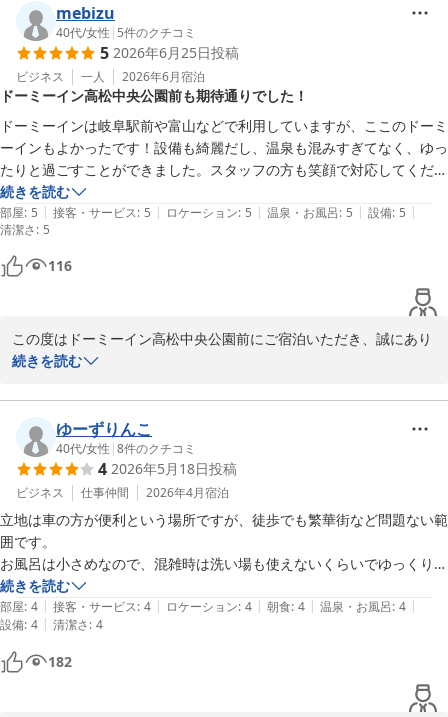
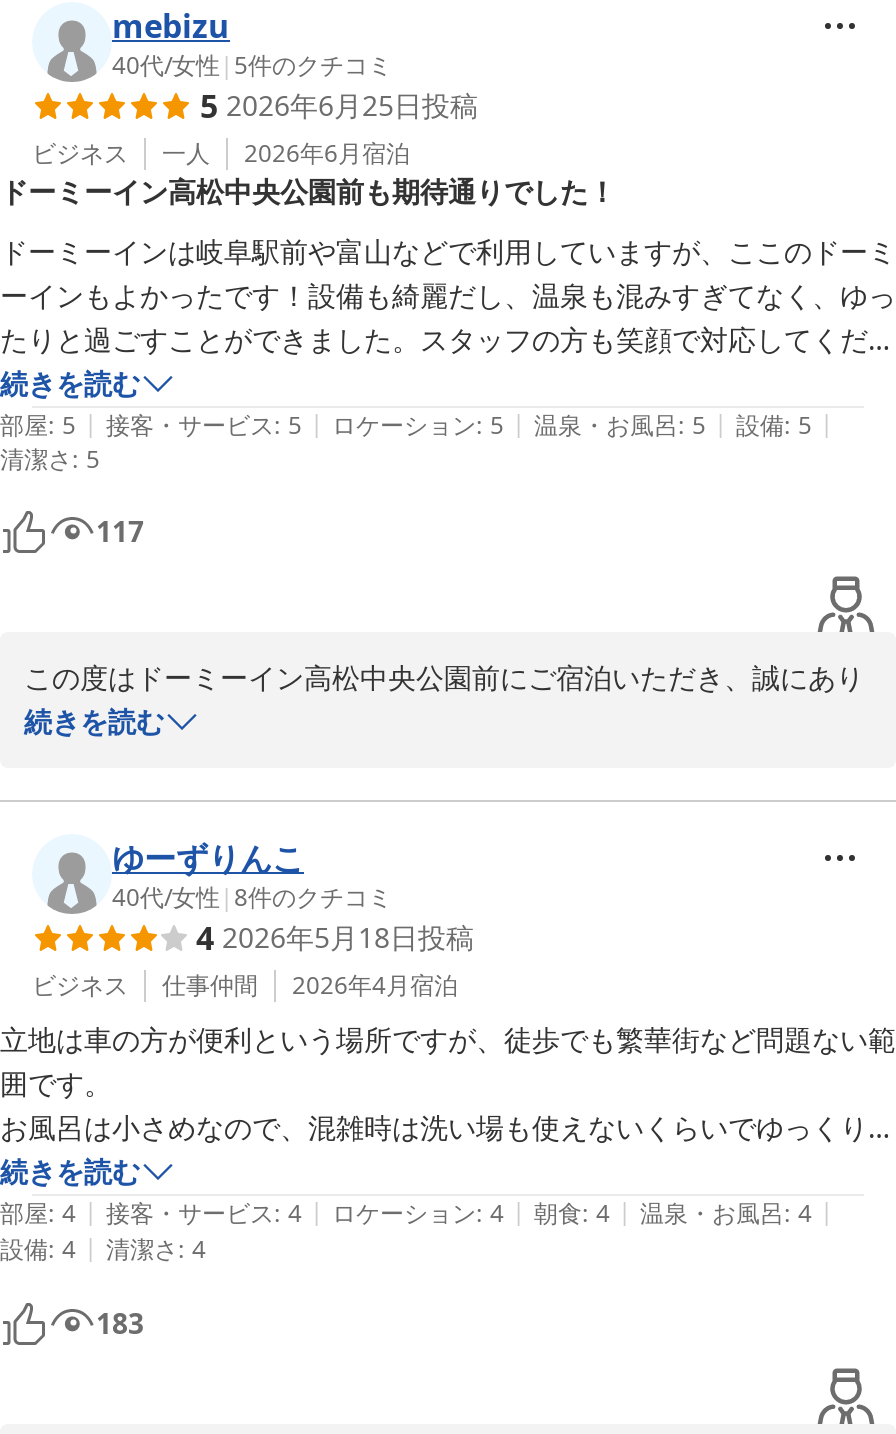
- 116
+ 117

- 182
+ 183
